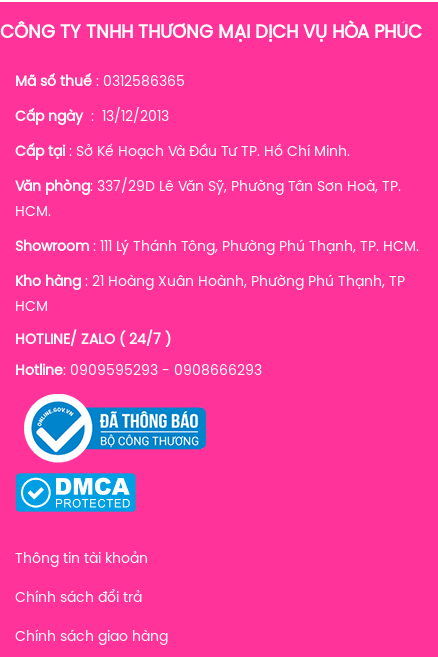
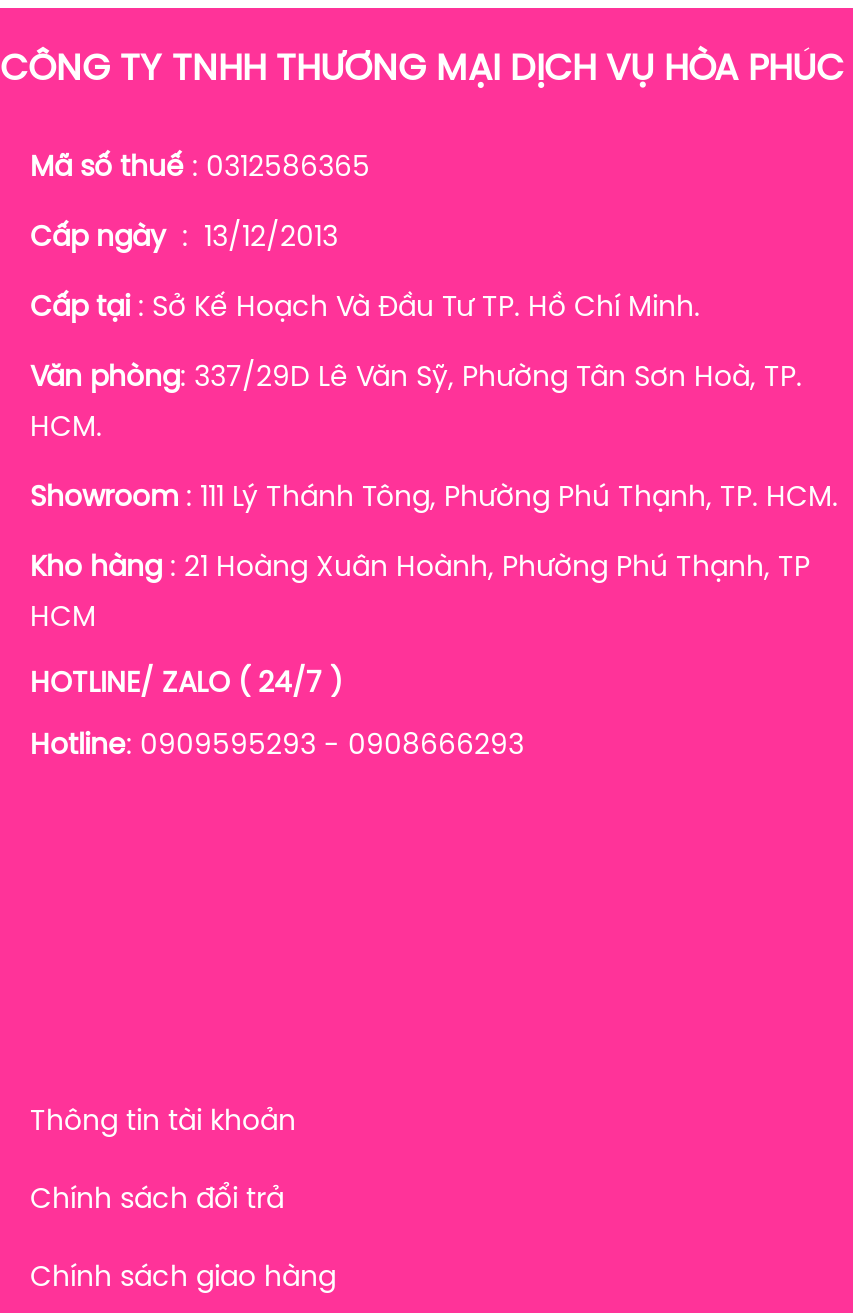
- [image]

- [image]
